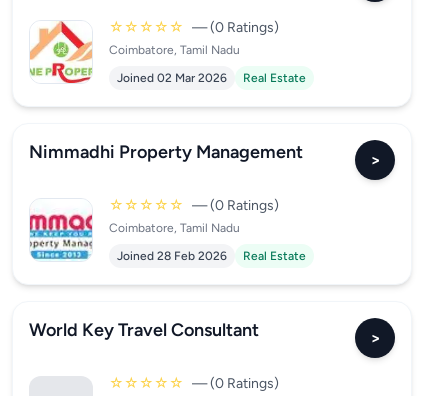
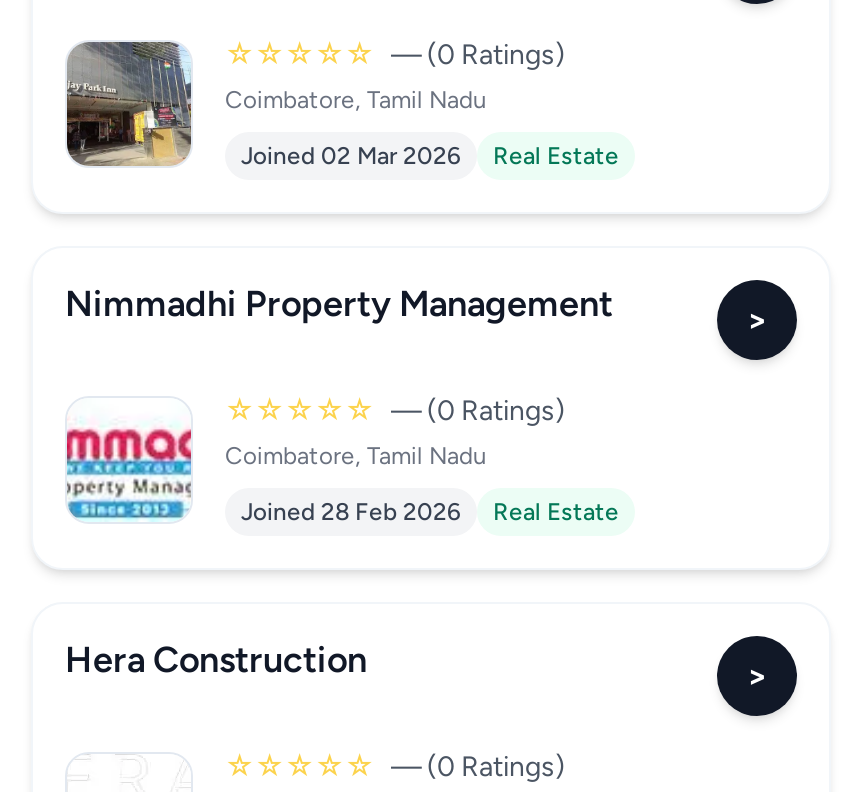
- [image]
+ [image]

- World Key Travel Consultant
+ Hera Construction
